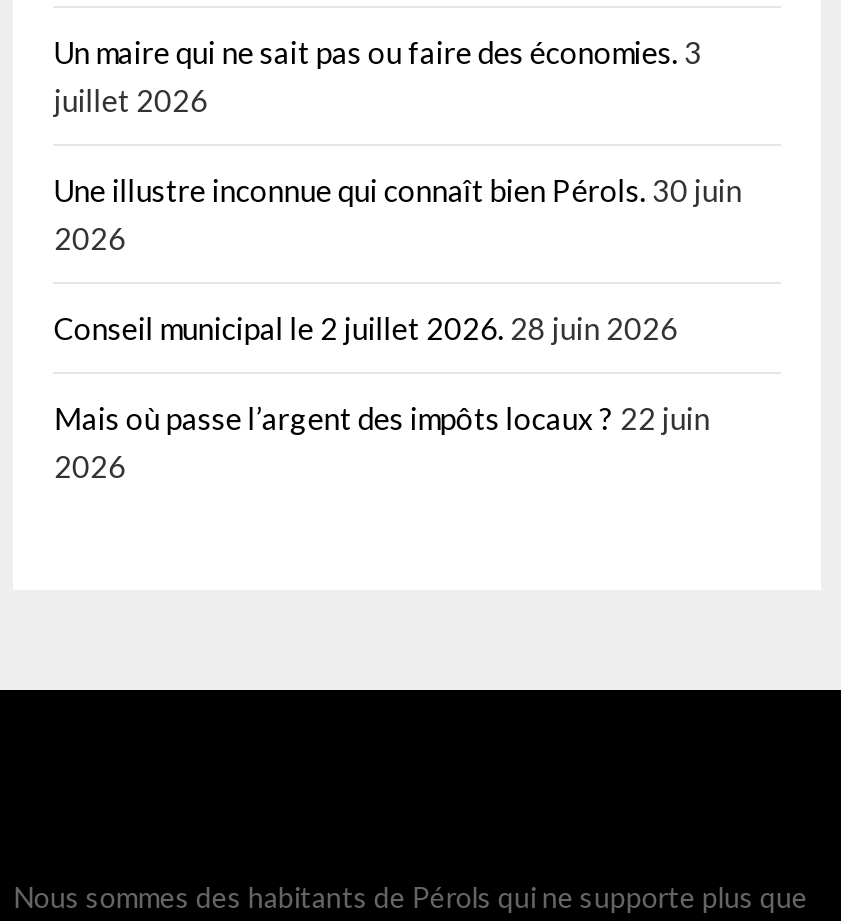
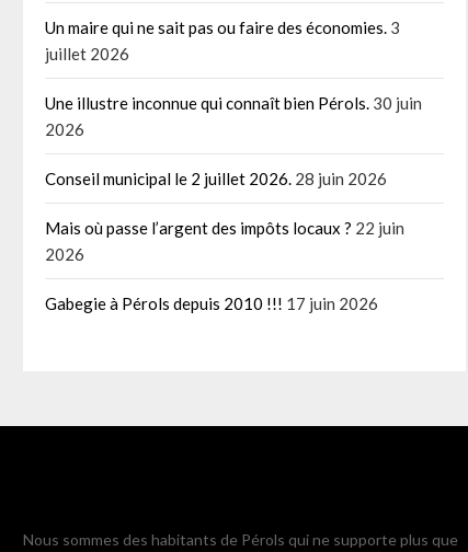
+ Gabegie à Pérols depuis 2010 !!! 17 juin 2026
